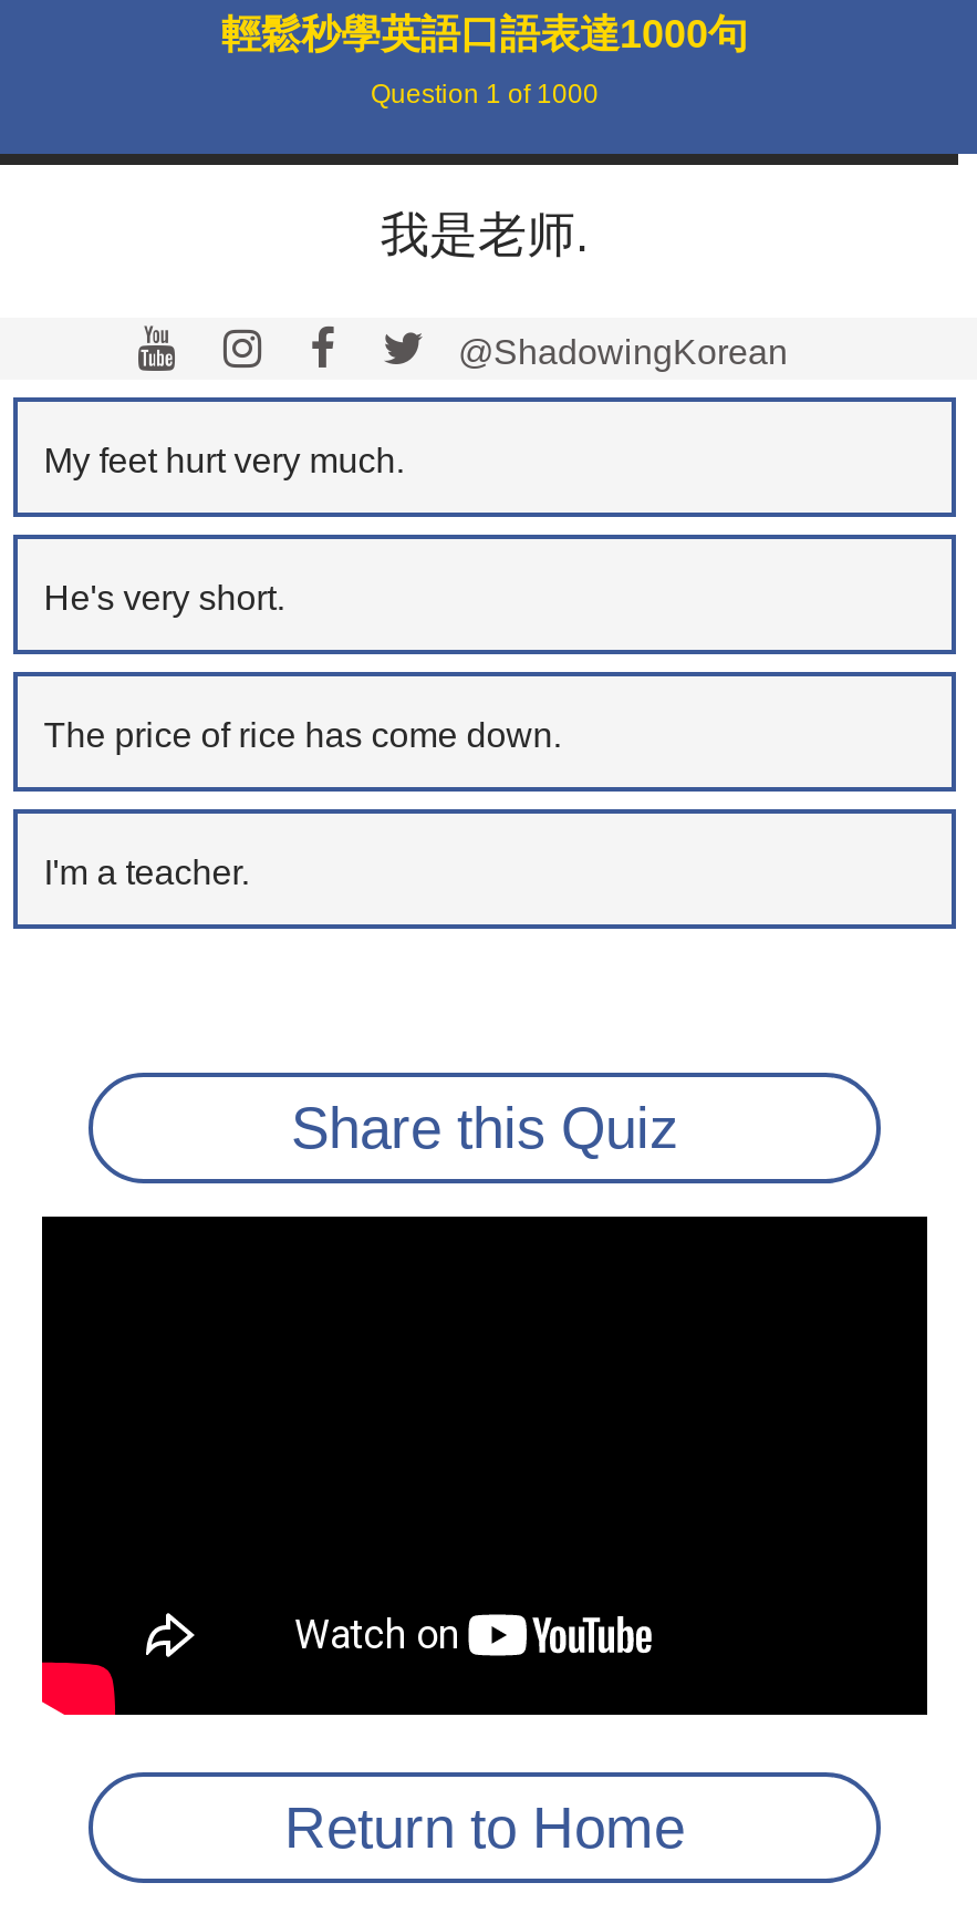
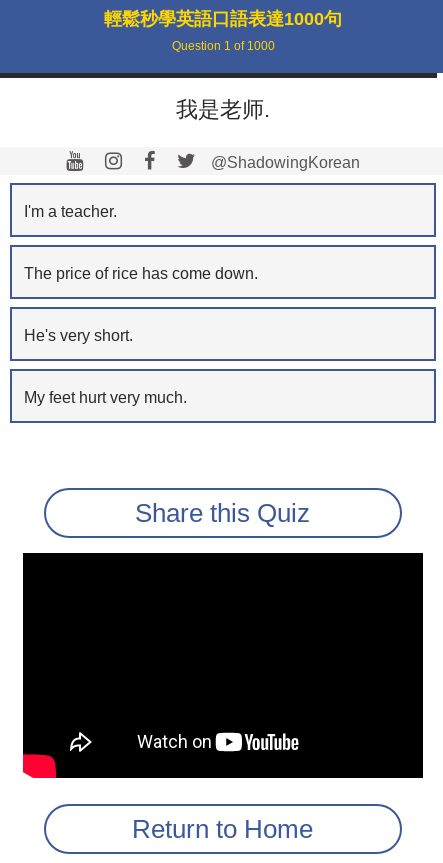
moved down: My feet hurt very much.

moved down: He's very short.

moved down: The price of rice has come down.

moved up: I'm a teacher.
